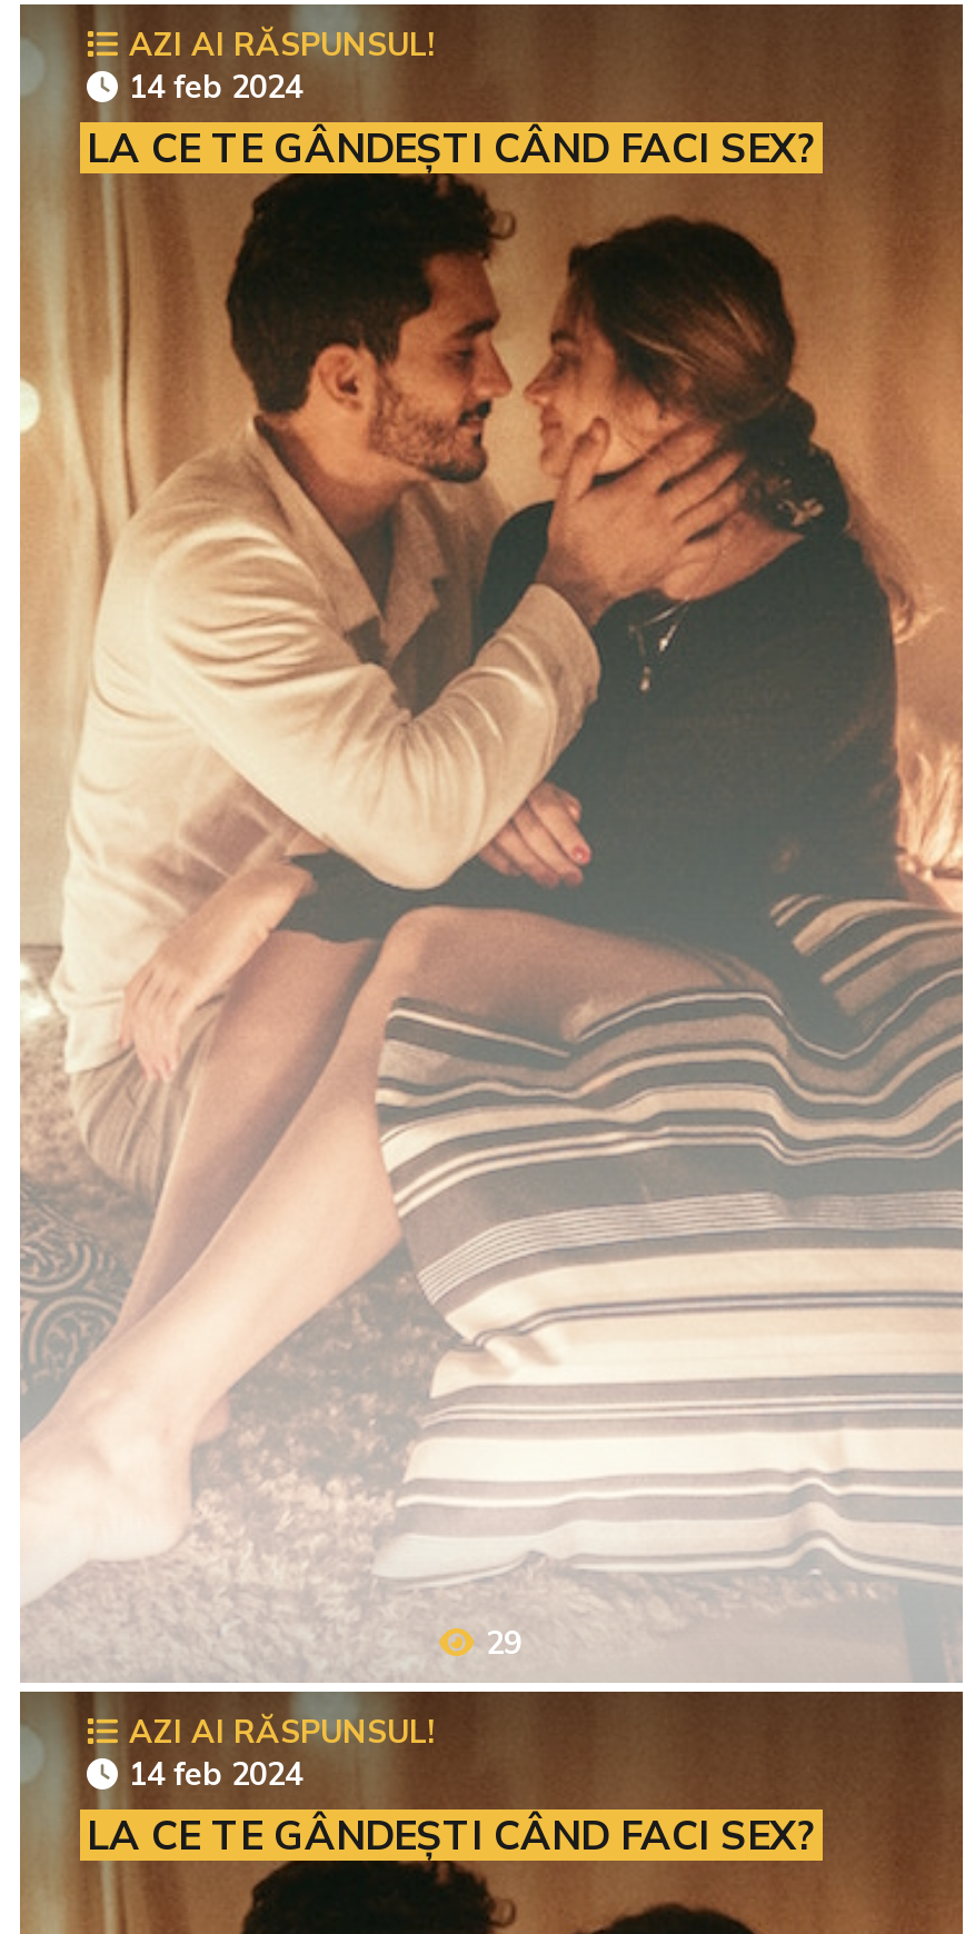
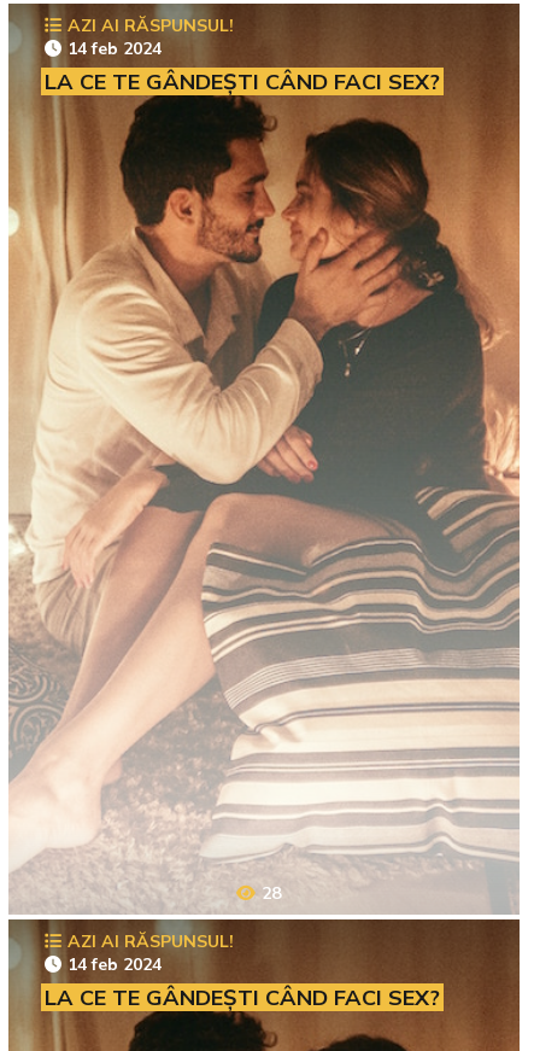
- 29
+ 28
